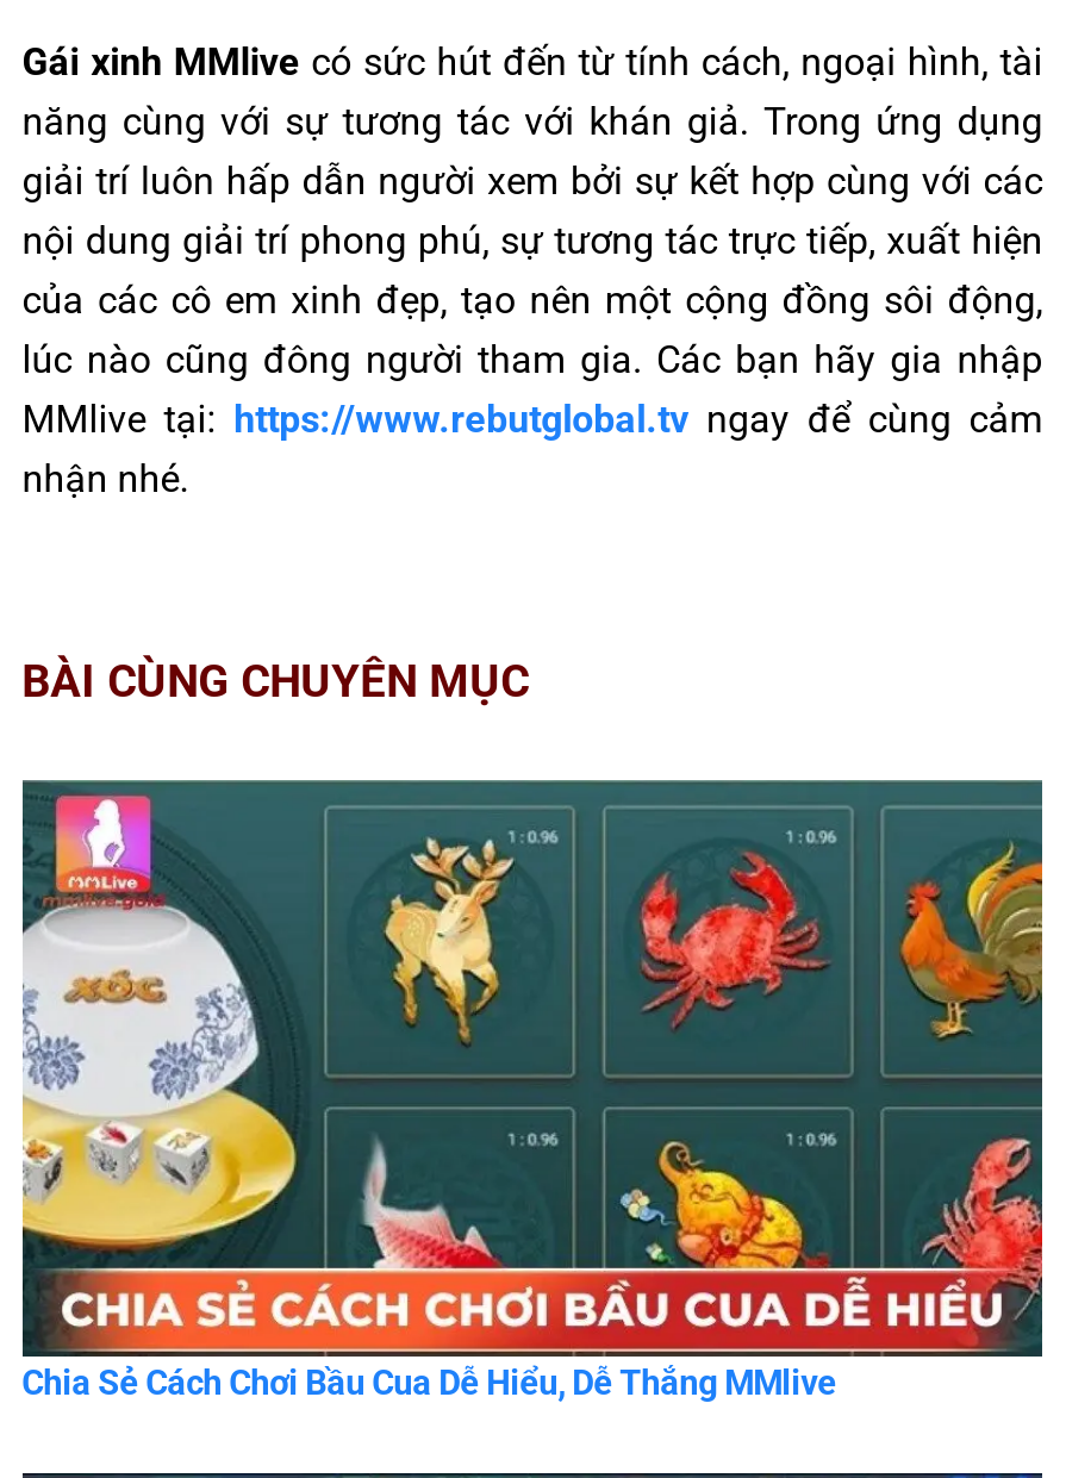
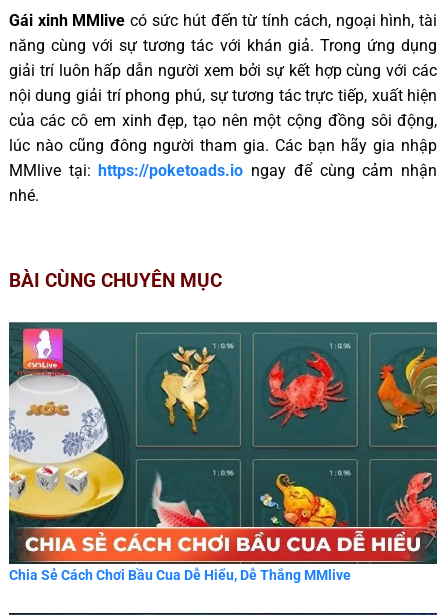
- MMlive tại: https://www.rebutglobal.tv ngay để cùng cảm
- nhận nhé.
+ MMlive tại: https://poketoads.io ngay để cùng cảm nhận
+ nhé.
